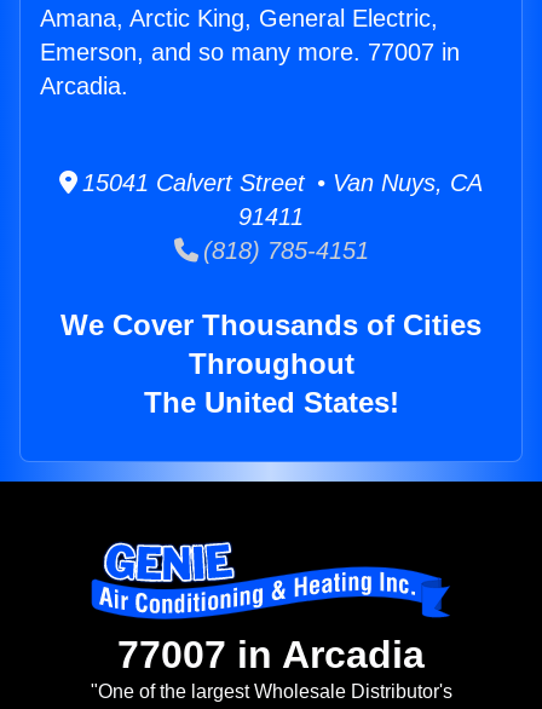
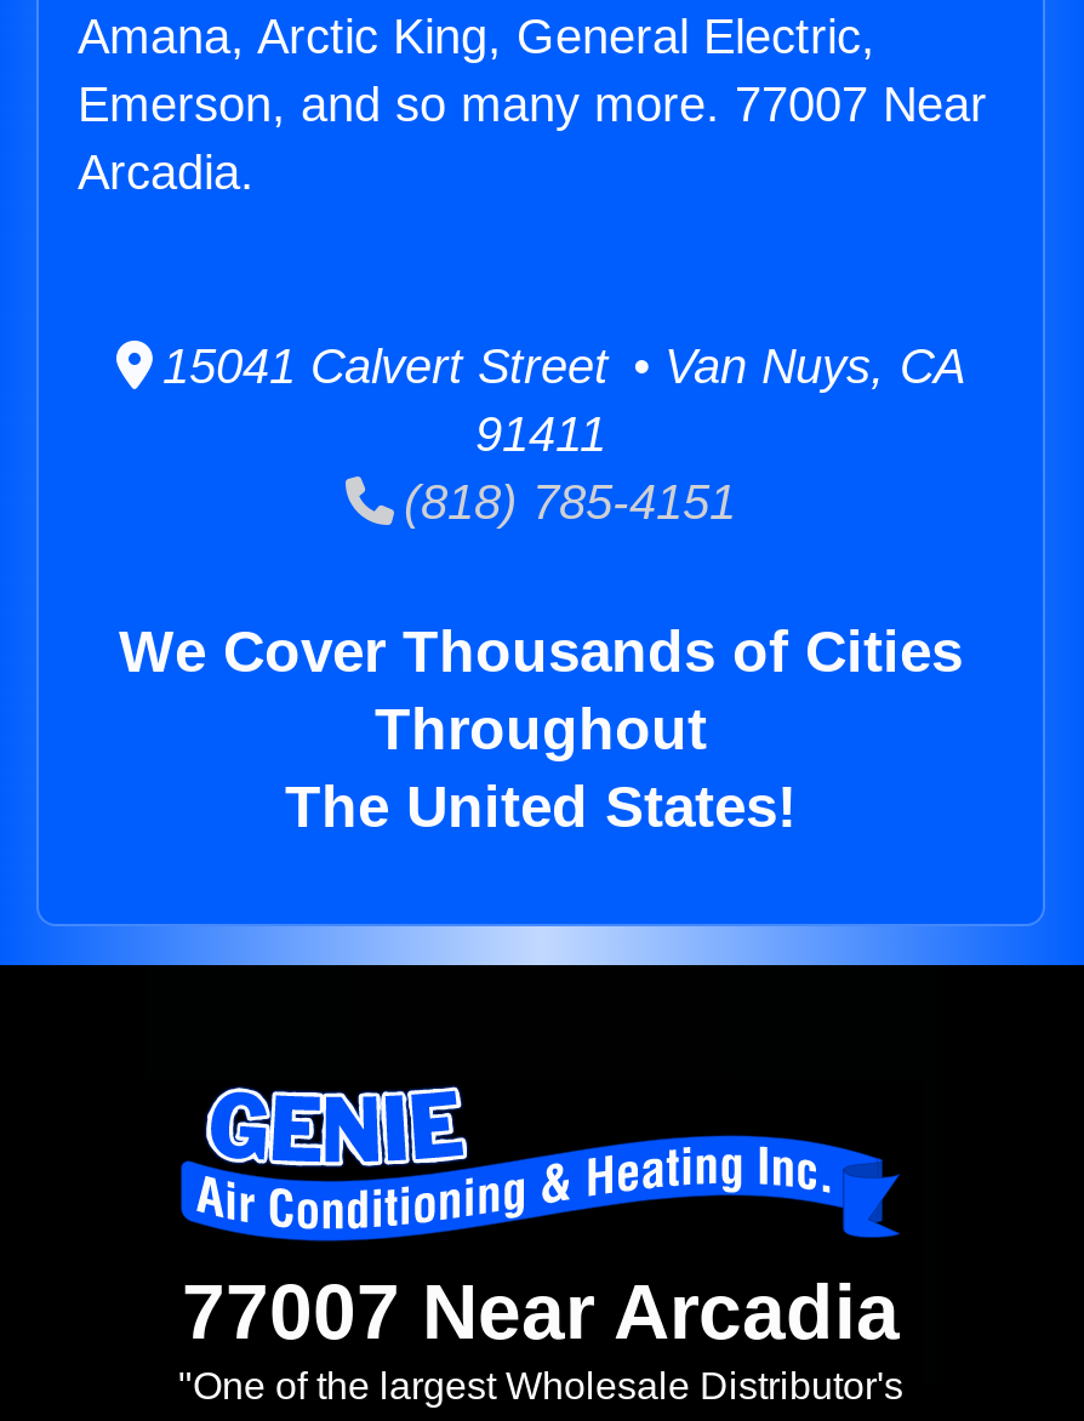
- Emerson, and so many more. 77007 in
+ Emerson, and so many more. 77007 Near

- 77007 in Arcadia
+ 77007 Near Arcadia
